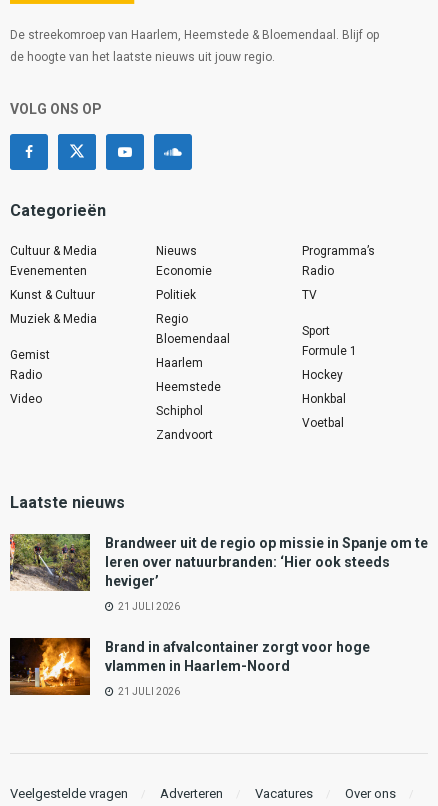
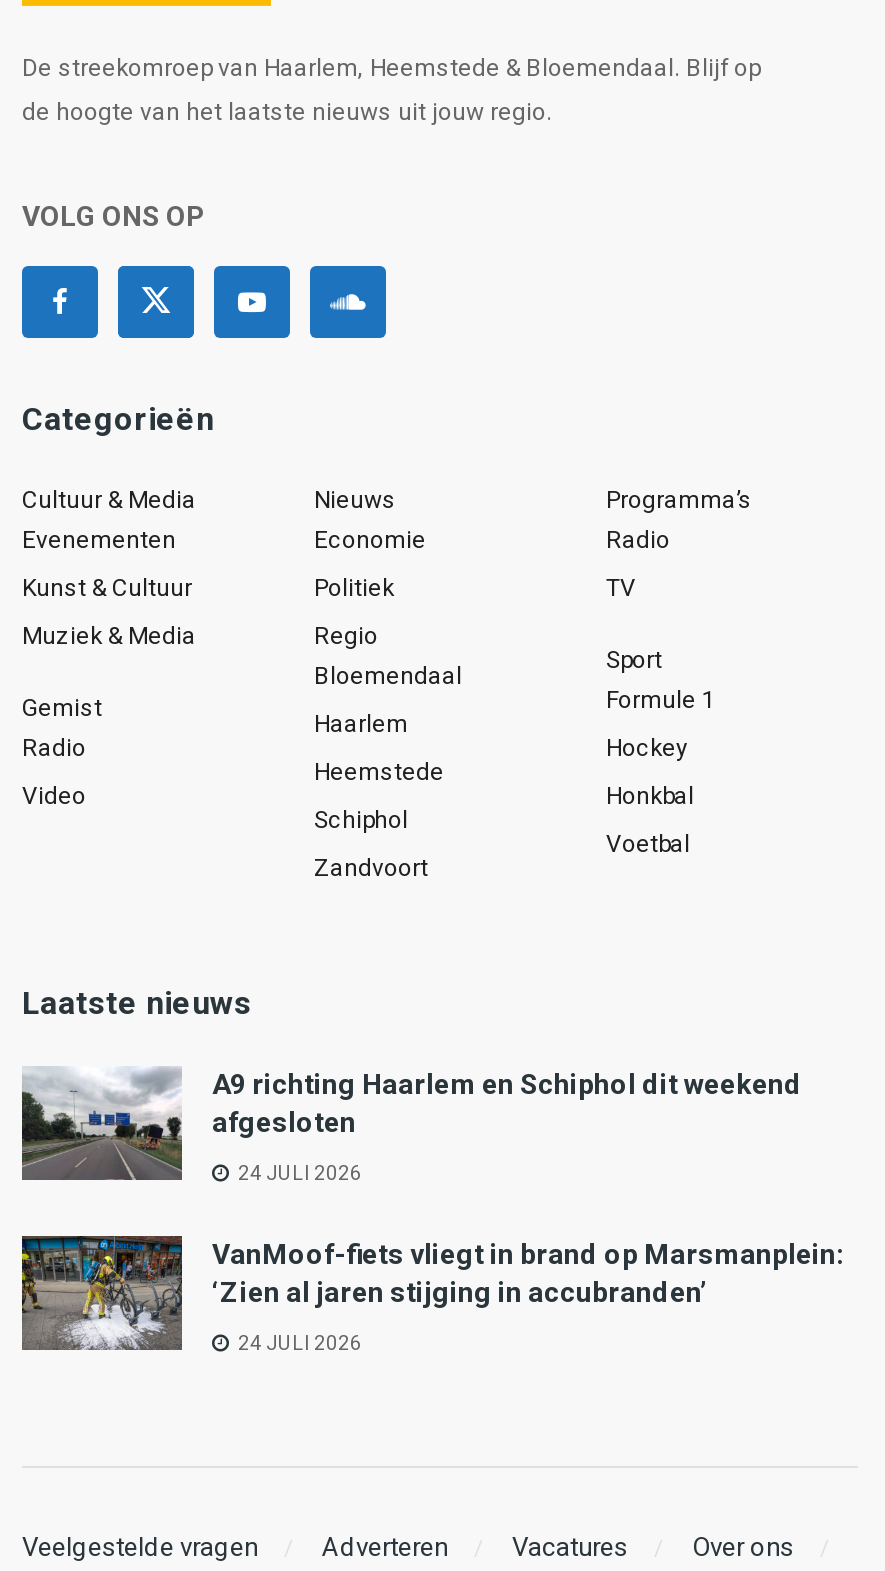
- [image]
- Brandweer uit de regio op missie in Spanje om te
- leren over natuurbranden: ‘Hier ook steeds
- heviger’
+ [image]
+ A9 richting Haarlem en Schiphol dit weekend
+ afgesloten

- 21 JULI 2026
+ 24 JULI 2026

- [image]
- Brand in afvalcontainer zorgt voor hoge
- vlammen in Haarlem-Noord
+ [image]
+ VanMoof-fiets vliegt in brand op Marsmanplein:
+ ‘Zien al jaren stijging in accubranden’

- 21 JULI 2026
+ 24 JULI 2026
